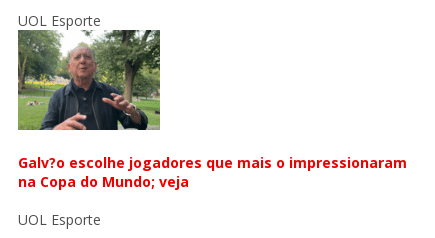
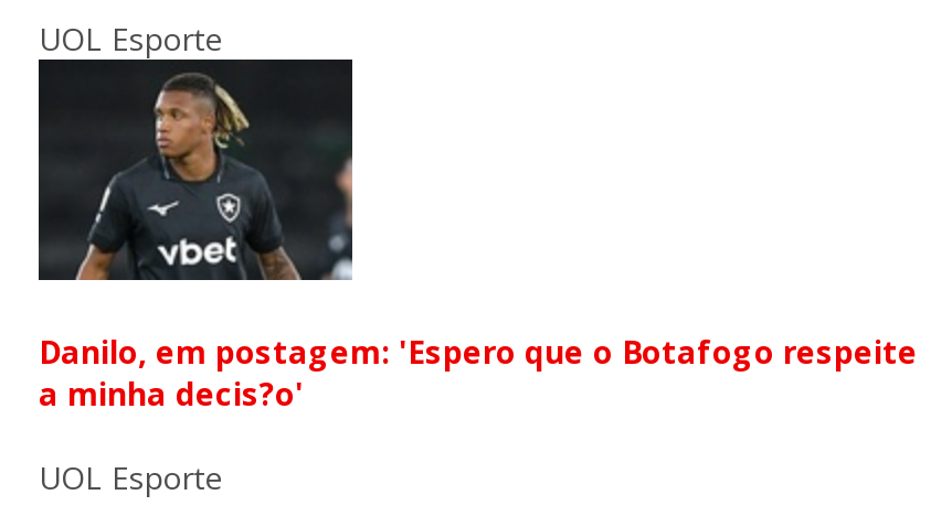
- [image]
- Galv?o escolhe jogadores que mais o impressionaram
- na Copa do Mundo; veja
+ [image]
+ Danilo, em postagem: 'Espero que o Botafogo respeite
+ a minha decis?o'
